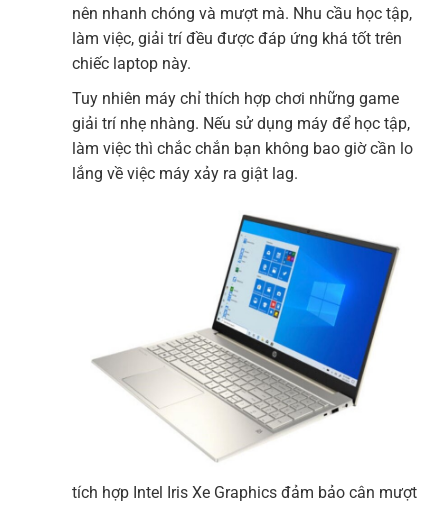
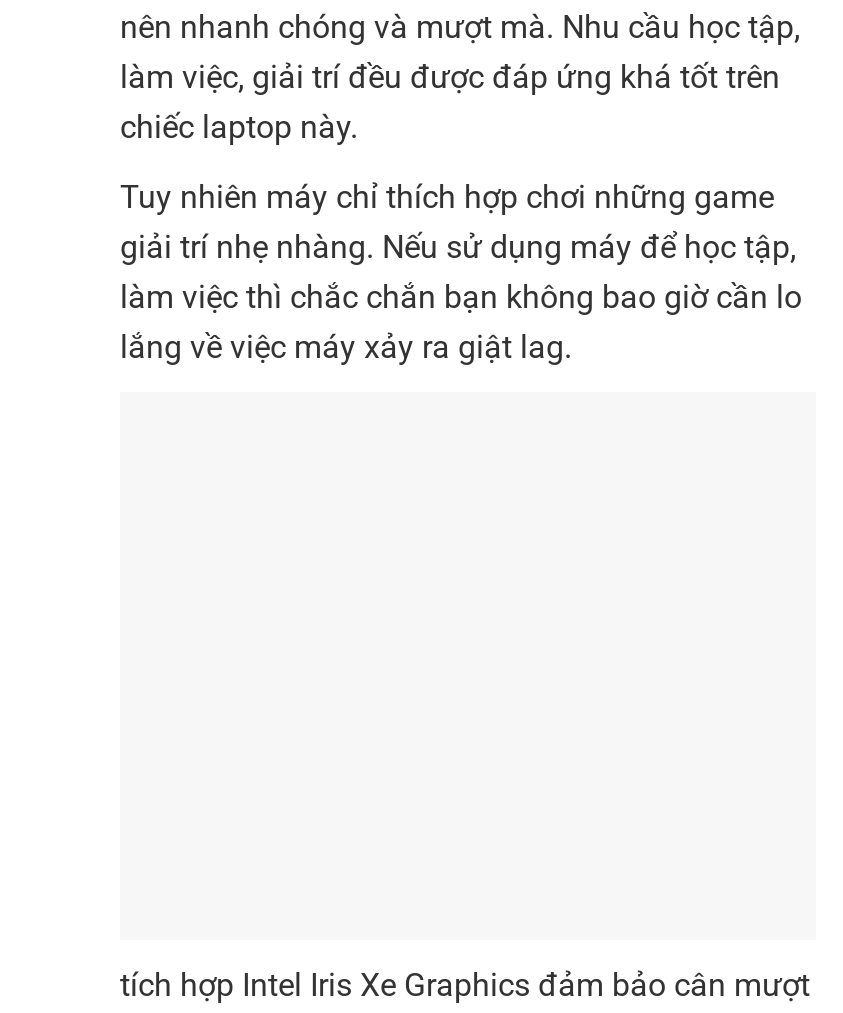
- [image]
